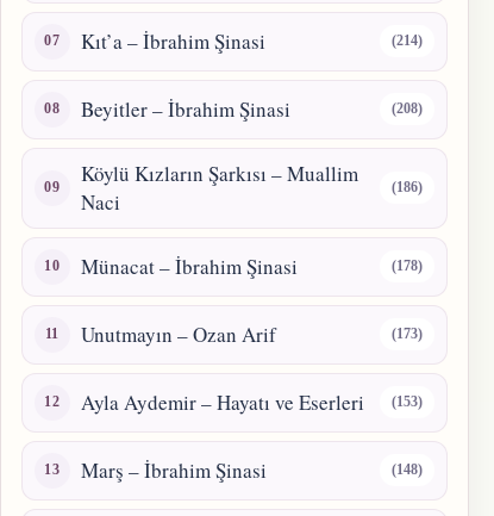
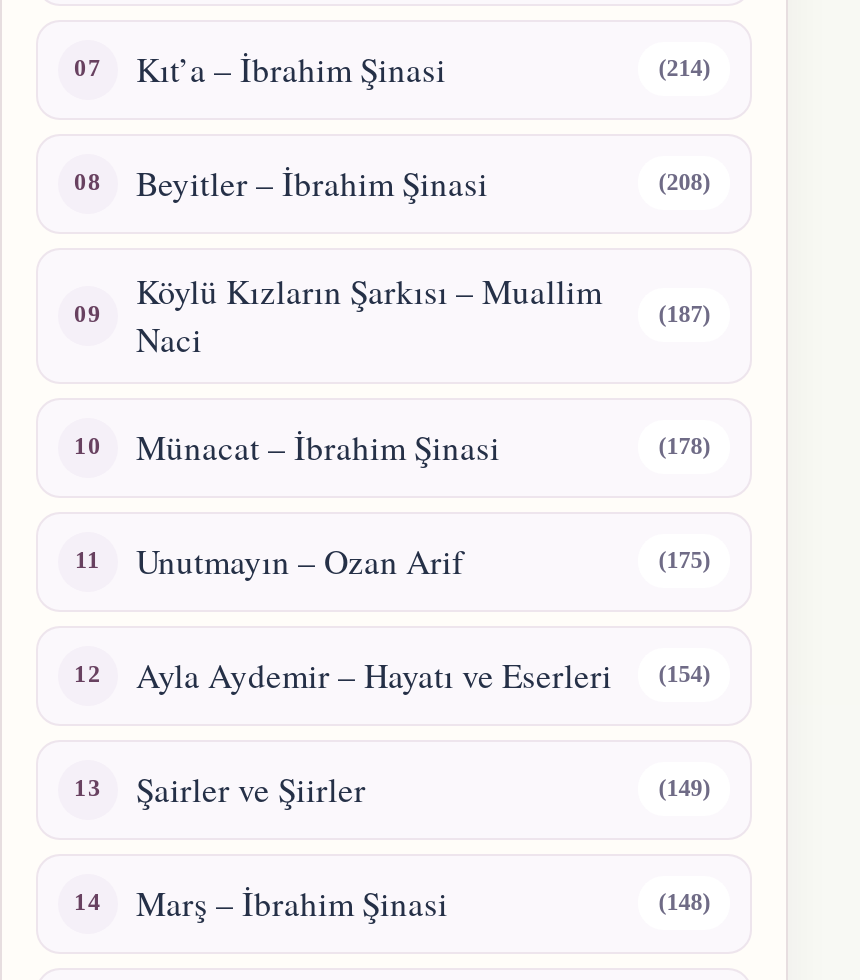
- (186)
+ (187)

- (173)
+ (175)

- (153)
+ (154)
+ Şairler ve Şiirler
+ (149)
